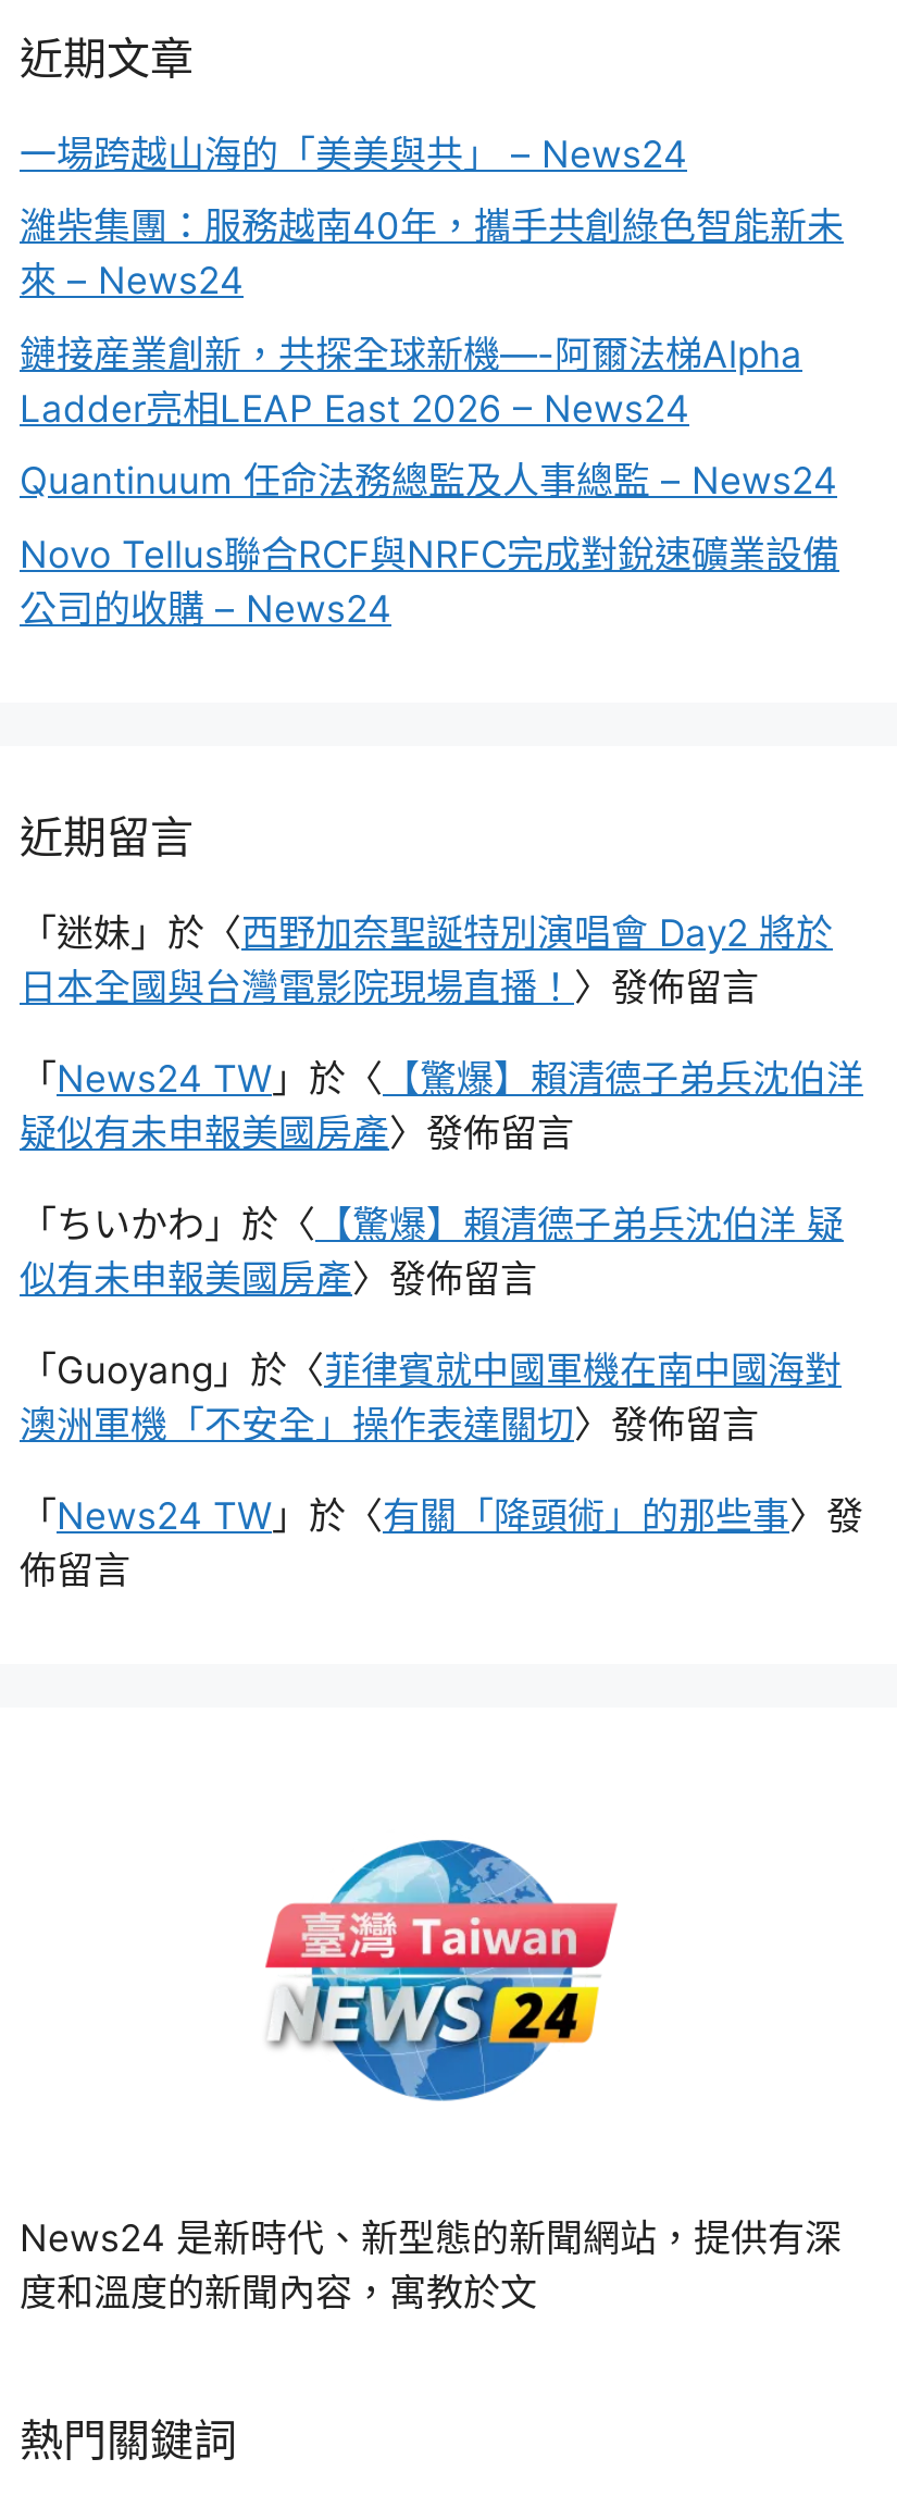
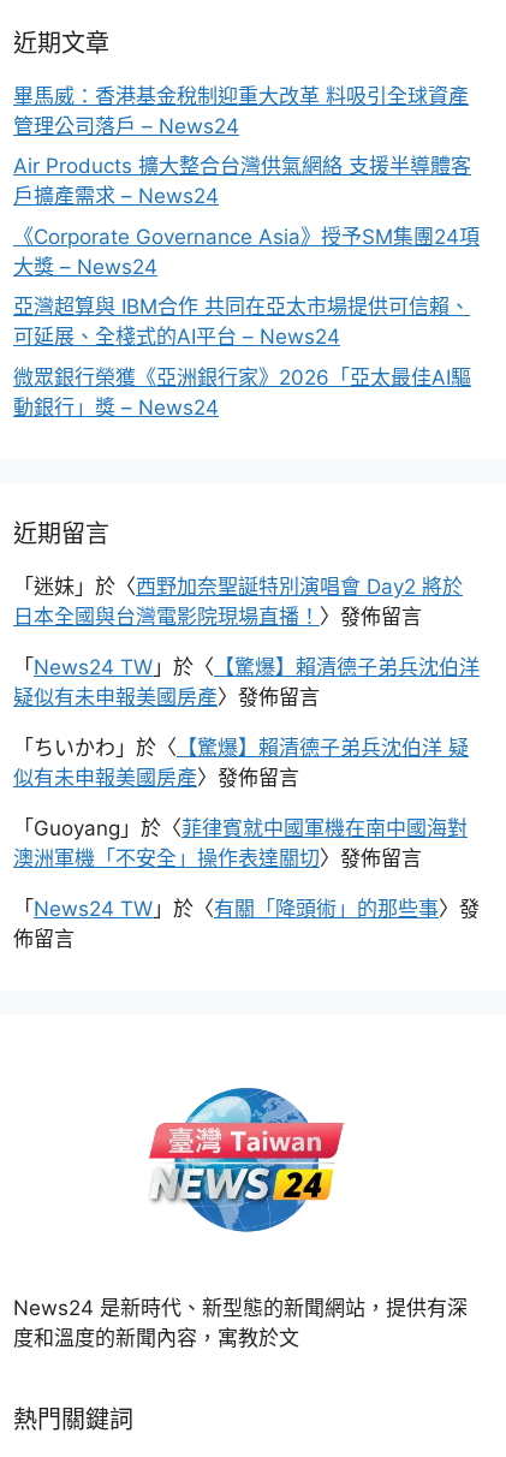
- 一場跨越山海的「美美與共」 – News24
+ 畢馬威：香港基金稅制迎重大改革 料吸引全球資產
+ 管理公司落戶 – News24

- 濰柴集團：服務越南40年，攜手共創綠色智能新未
- 來 – News24
+ Air Products 擴大整合台灣供氣網絡 支援半導體客
+ 戶擴產需求 – News24

- 鏈接産業創新，共探全球新機—-阿爾法梯Alpha
- Ladder亮相LEAP East 2026 – News24
+ 《Corporate Governance Asia》授予SM集團24項
+ 大獎 – News24

- Quantinuum 任命法務總監及人事總監 – News24
+ 亞灣超算與 IBM合作 共同在亞太市場提供可信賴、
+ 可延展、全棧式的AI平台 – News24

- Novo Tellus聯合RCF與NRFC完成對銳速礦業設備
- 公司的收購 – News24
+ 微眾銀行榮獲《亞洲銀行家》2026「亞太最佳AI驅
+ 動銀行」獎 – News24
